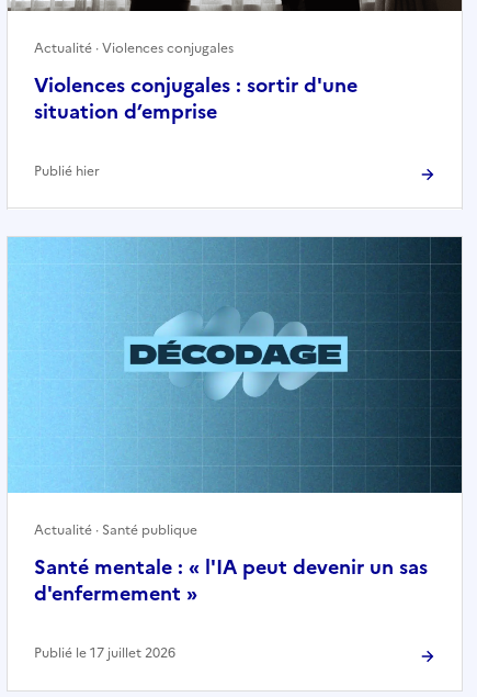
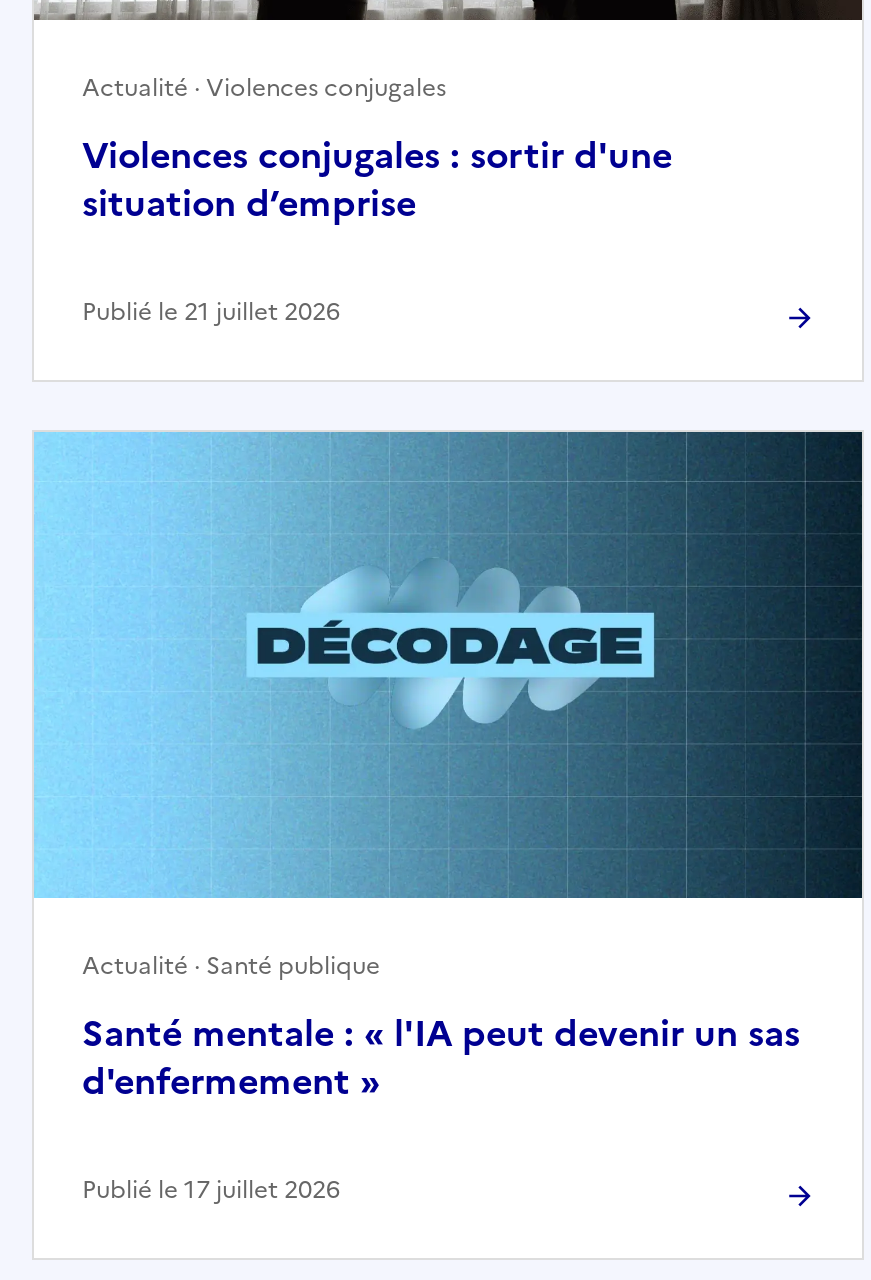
- Publié hier
+ Publié le 21 juillet 2026
